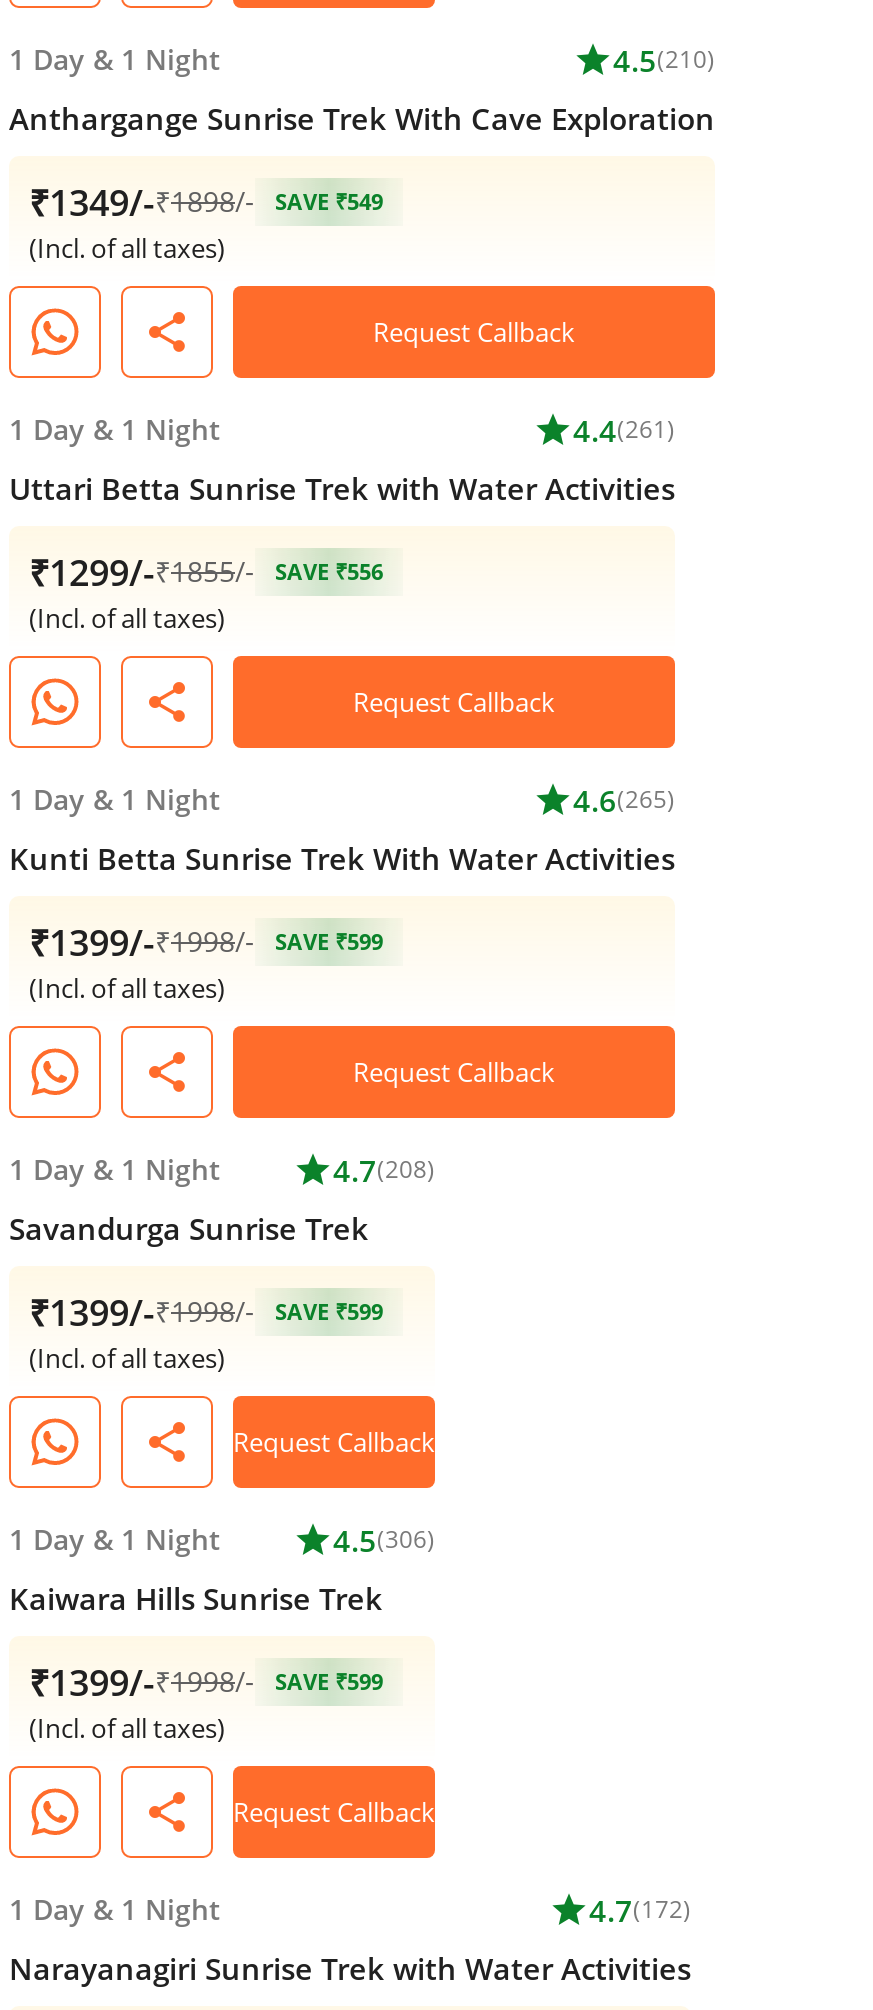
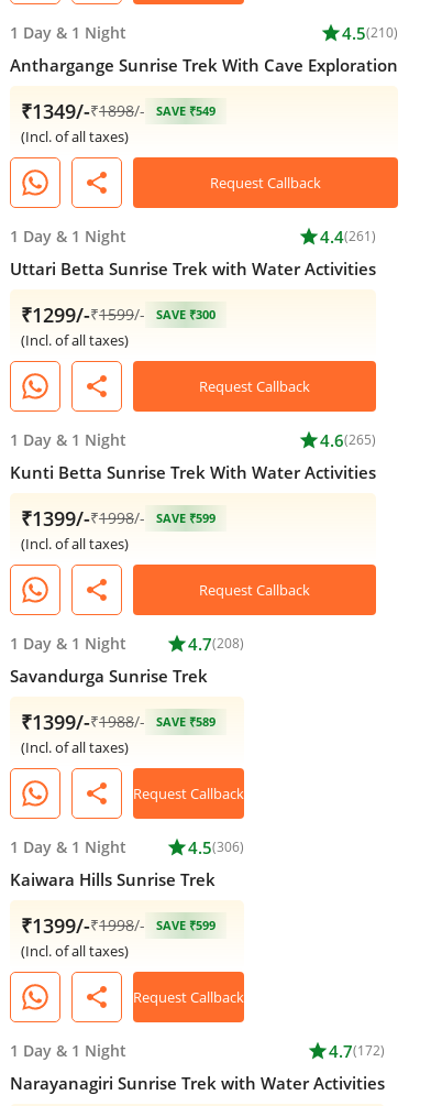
- ₹1299/-₹1855/-
+ ₹1299/-₹1599/-

- SAVE ₹556
+ SAVE ₹300

- ₹1399/-₹1998/-
+ ₹1399/-₹1988/-

- SAVE ₹599
+ SAVE ₹589
